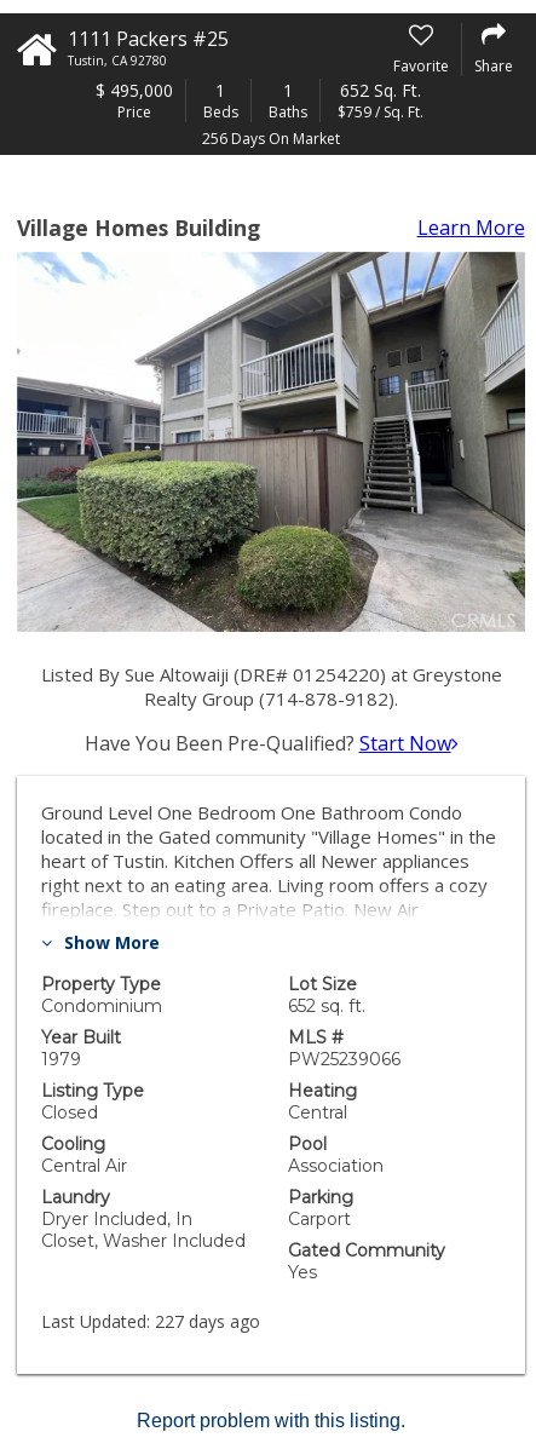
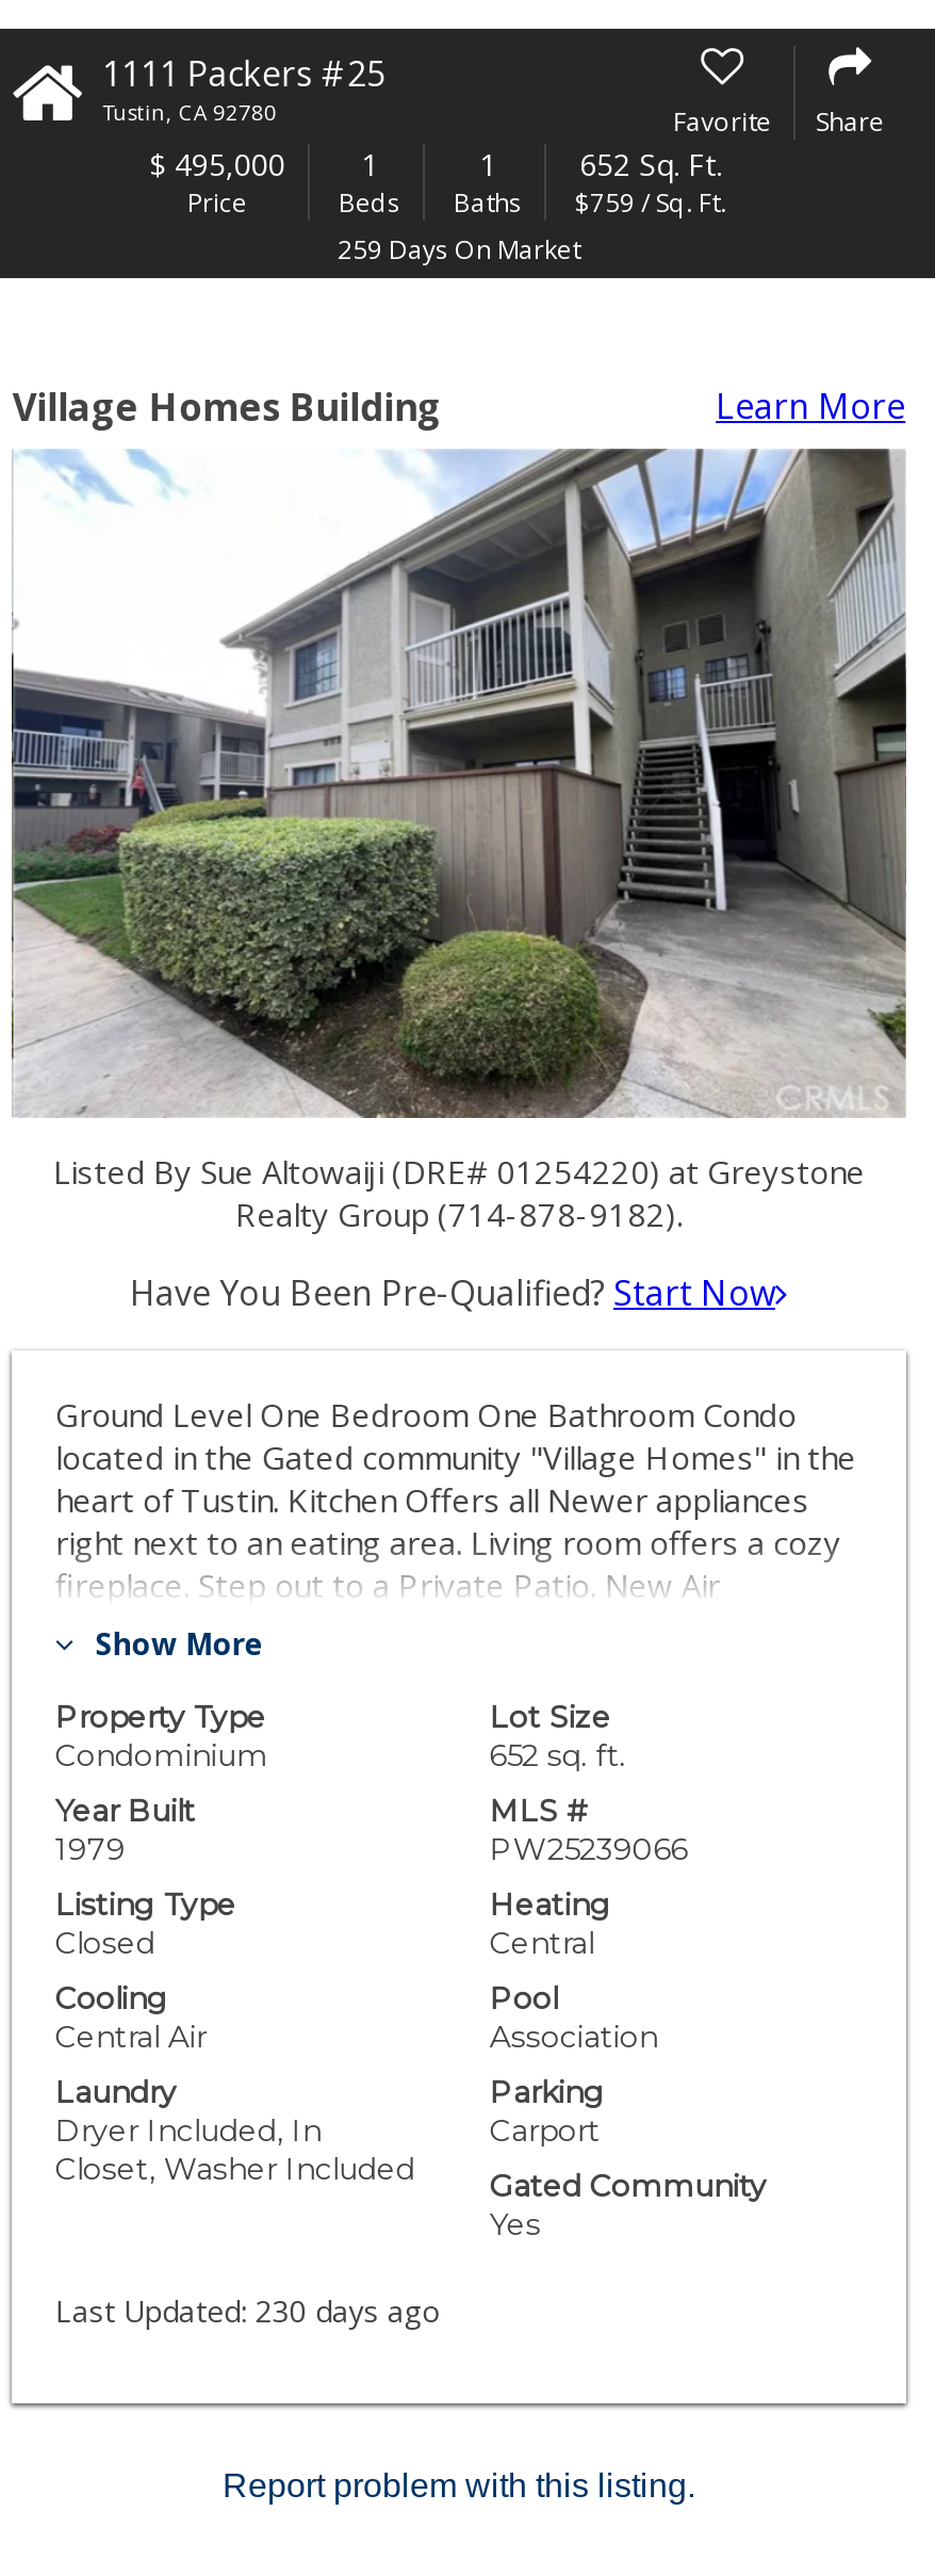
- 256 Days On Market
+ 259 Days On Market

- Last Updated: 227 days ago
+ Last Updated: 230 days ago
